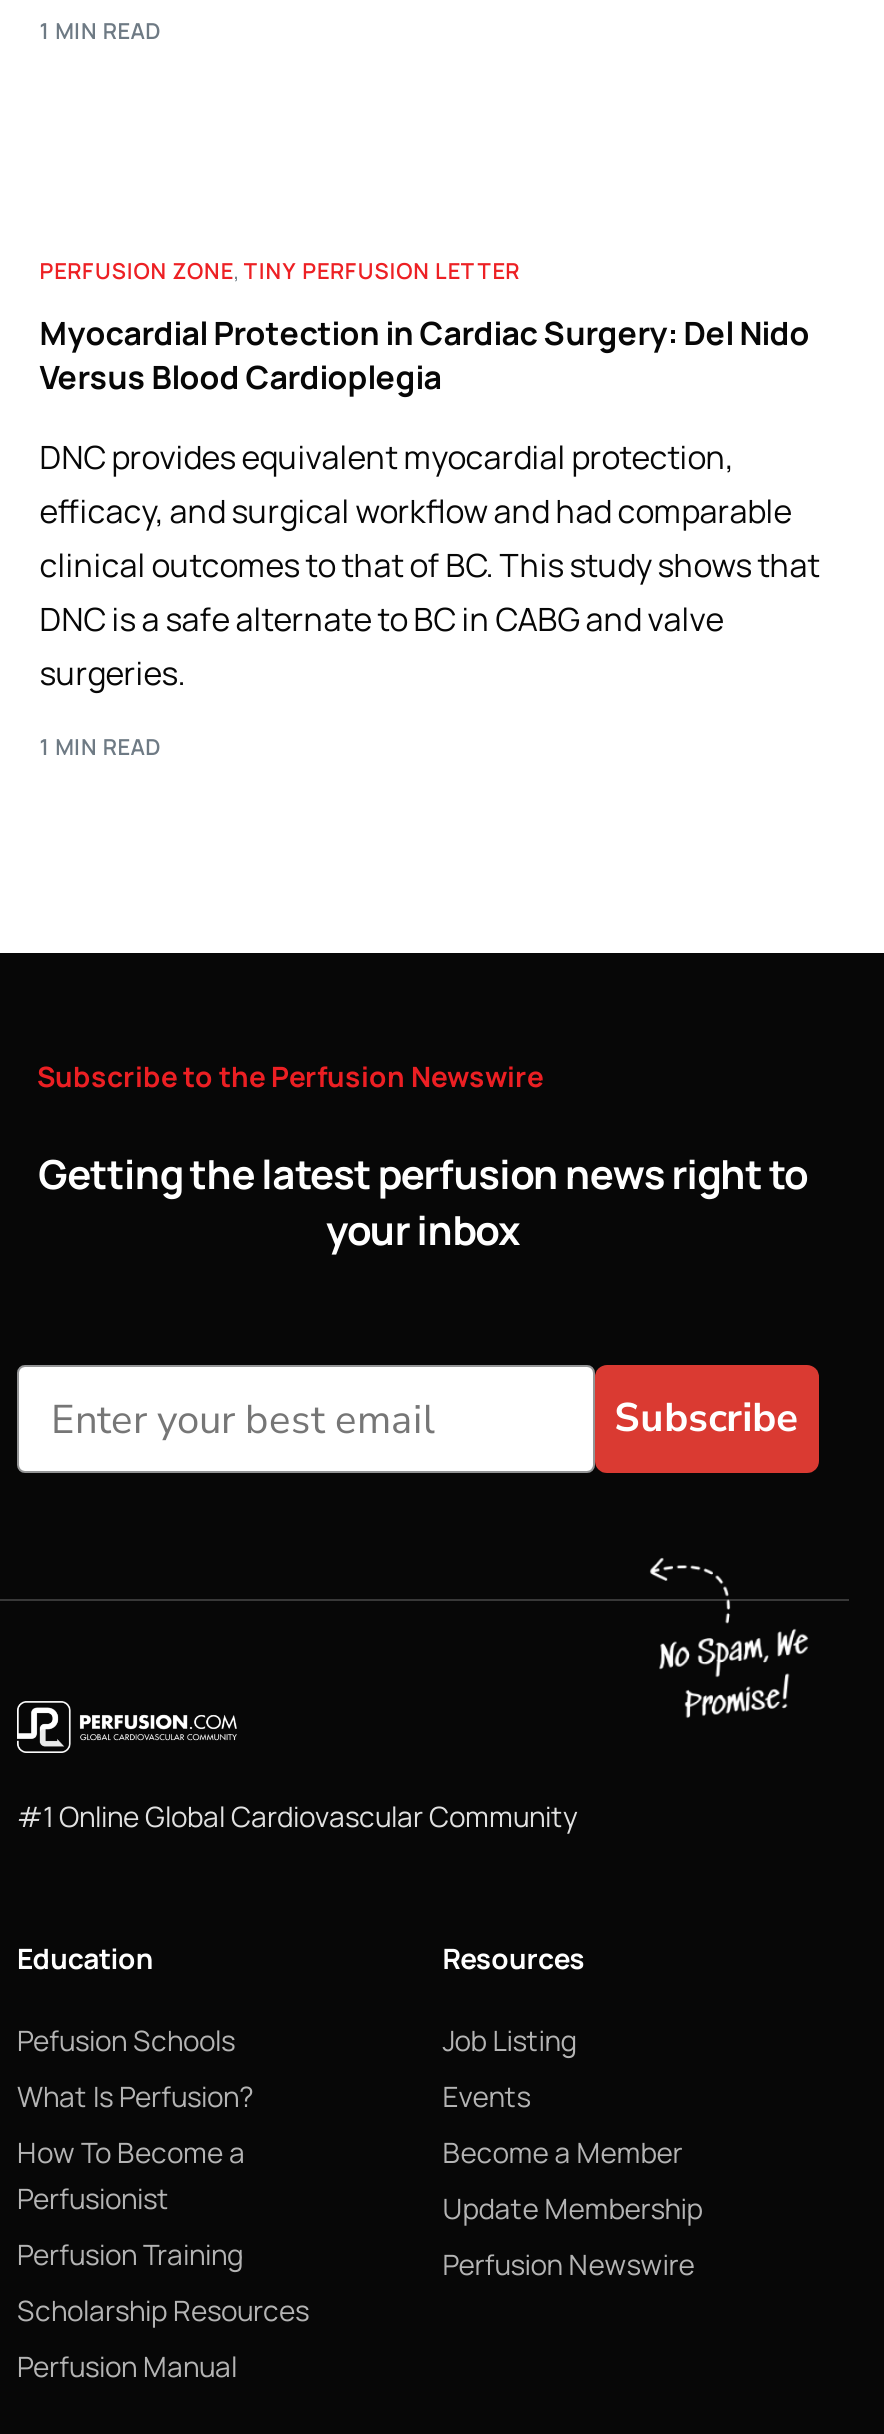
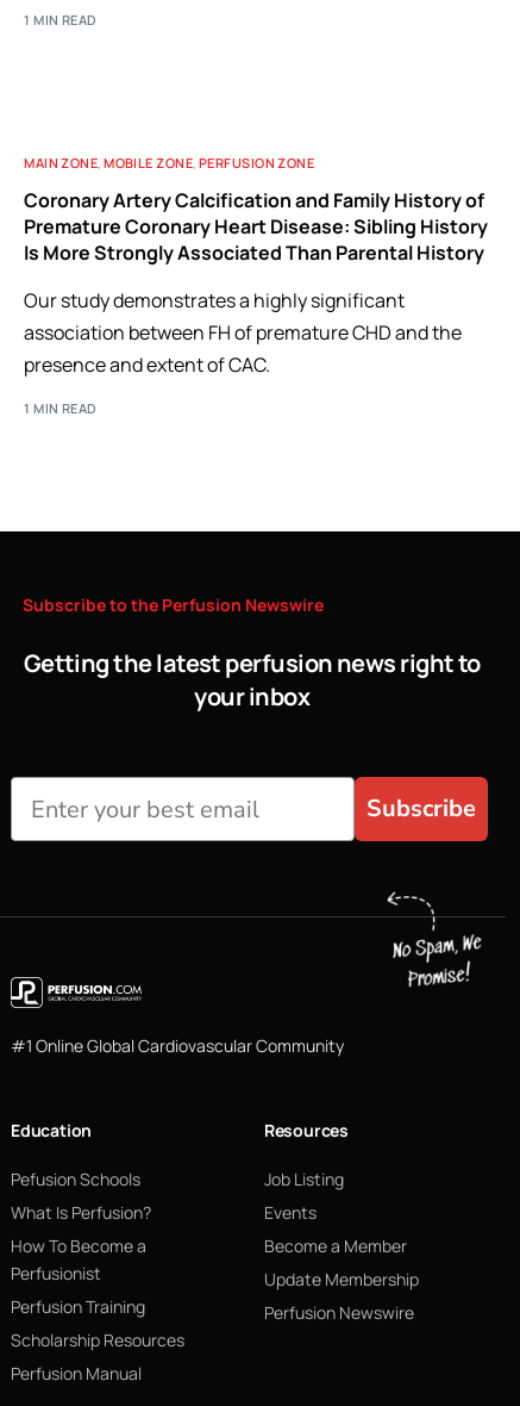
- PERFUSION ZONE, TINY PERFUSION LETTER
+ MAIN ZONE, MOBILE ZONE, PERFUSION ZONE

- Myocardial Protection in Cardiac Surgery: Del Nido
- Versus Blood Cardioplegia
+ Coronary Artery Calcification and Family History of
+ Premature Coronary Heart Disease: Sibling History
+ Is More Strongly Associated Than Parental History

- DNC provides equivalent myocardial protection,
- efficacy, and surgical workflow and had comparable
- clinical outcomes to that of BC. This study shows that
- DNC is a safe alternate to BC in CABG and valve
- surgeries.
+ Our study demonstrates a highly significant
+ association between FH of premature CHD and the
+ presence and extent of CAC.
